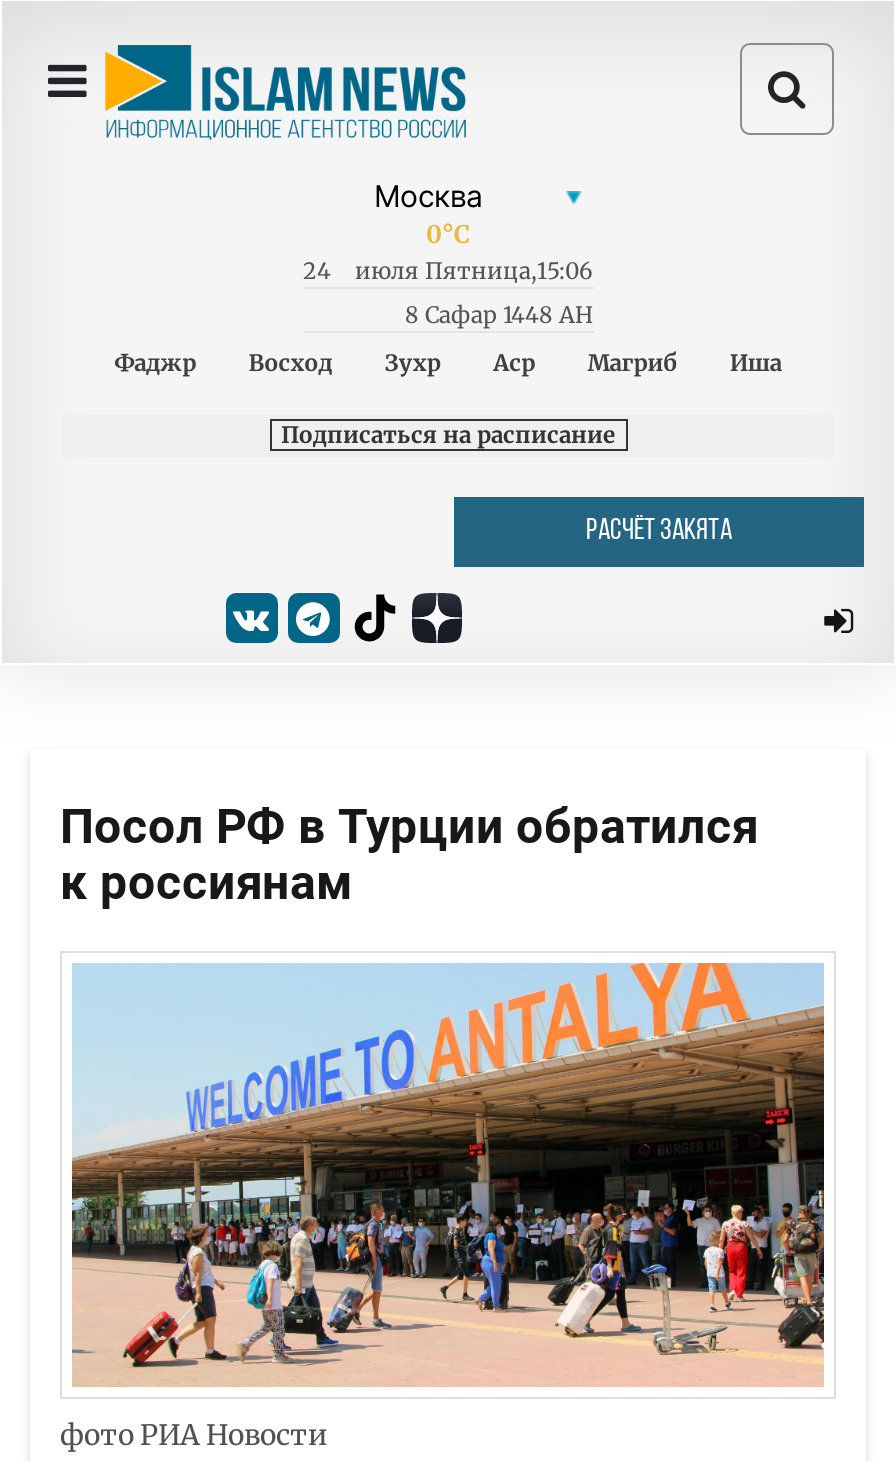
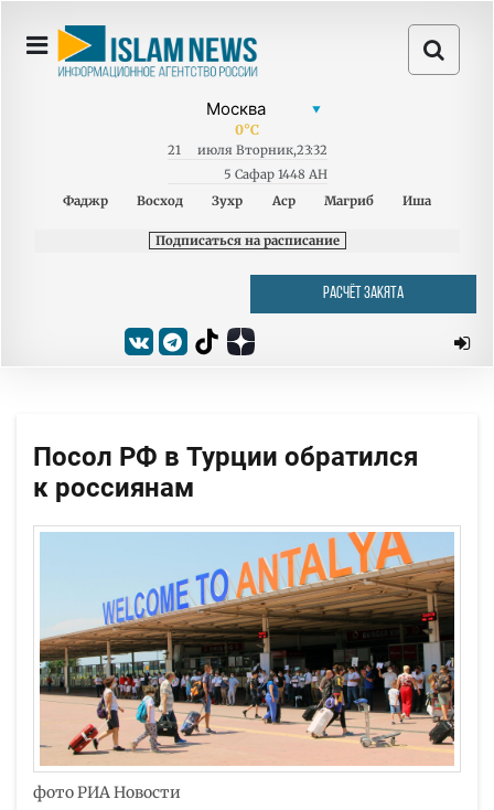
- 24
+ 21

- июля Пятница,15:06
+ июля Вторник,23:32

- 8 Сафар 1448 AH
+ 5 Сафар 1448 AH
